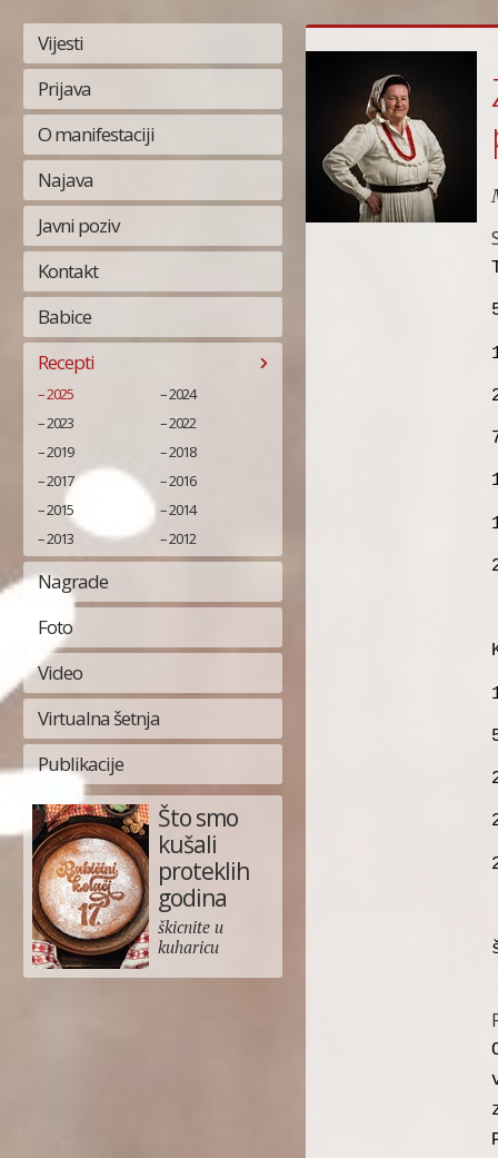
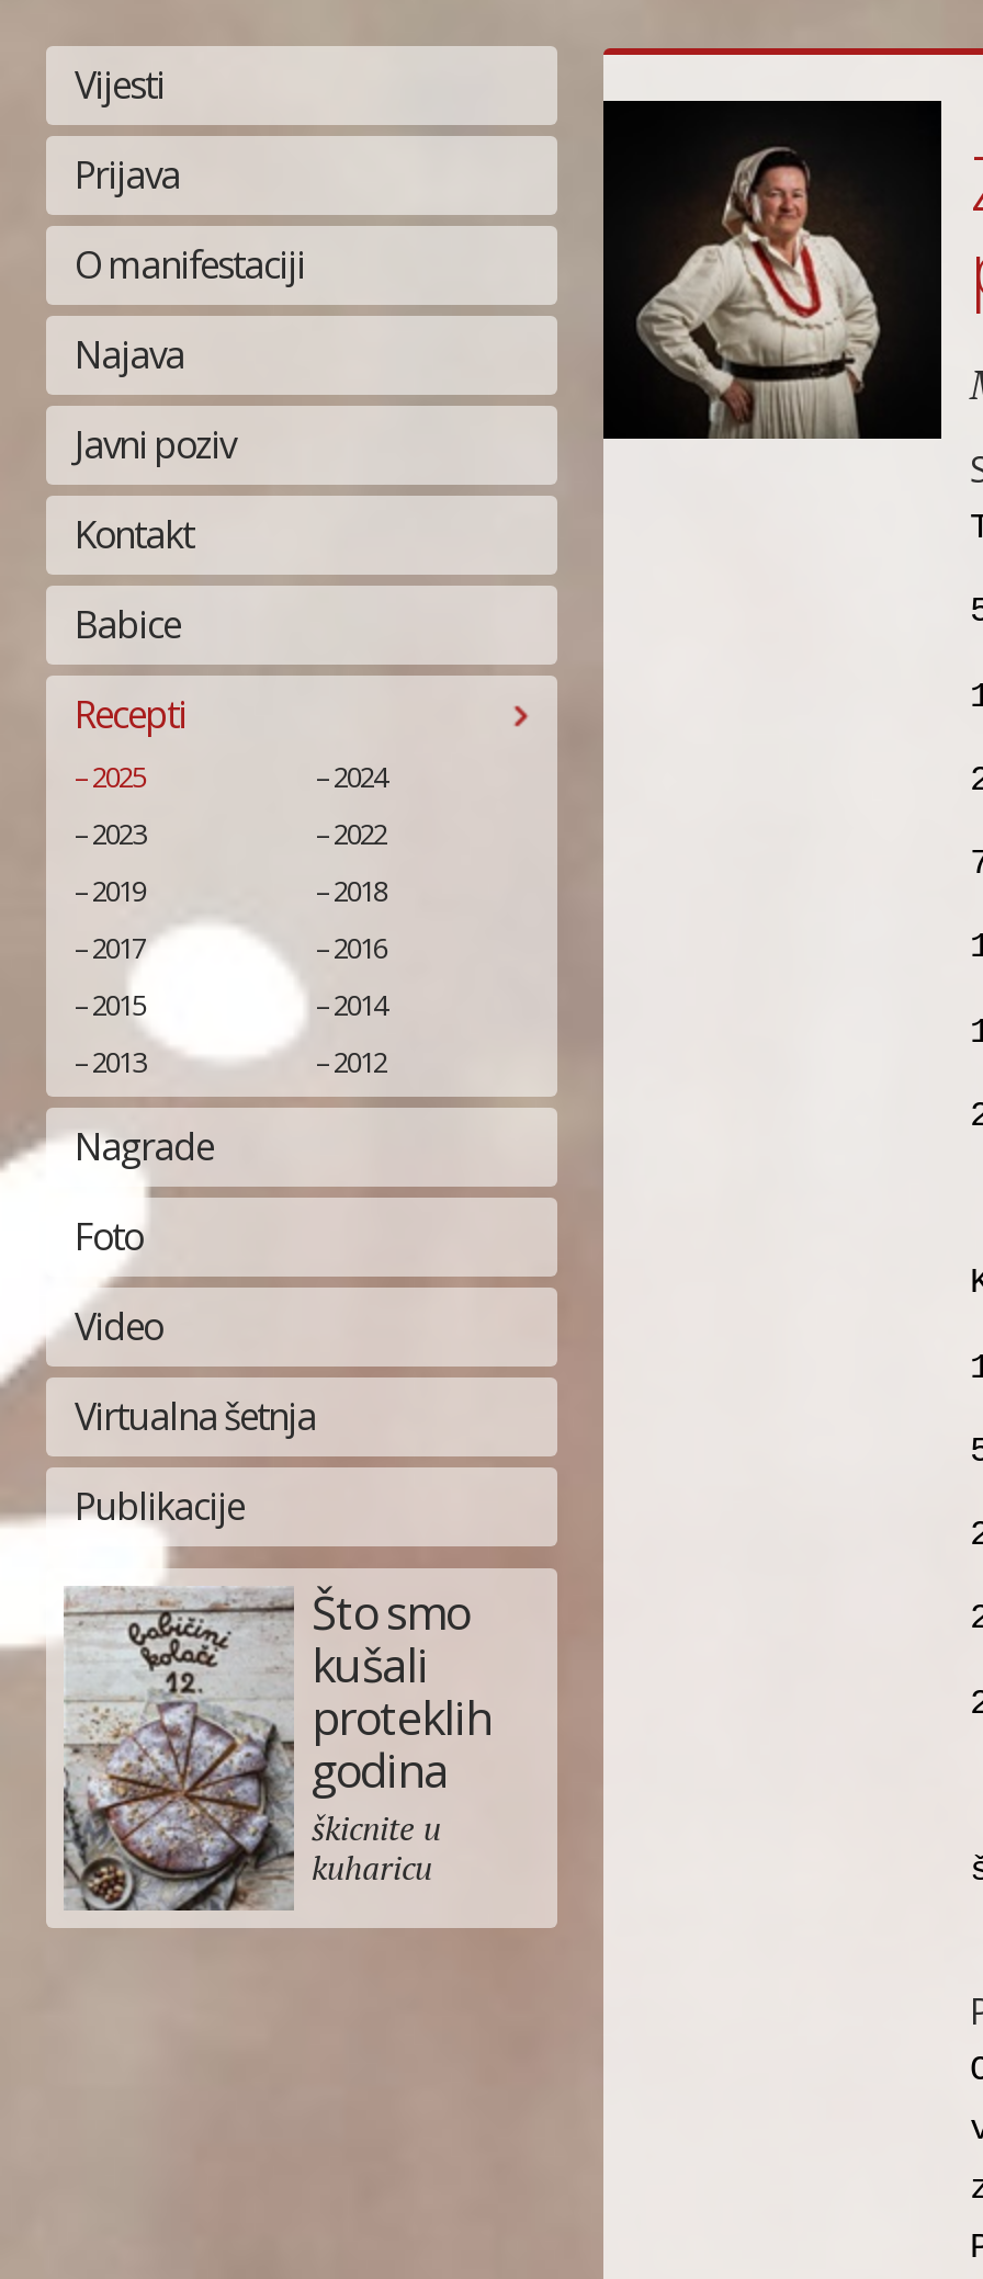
- [image]
+ [image]
